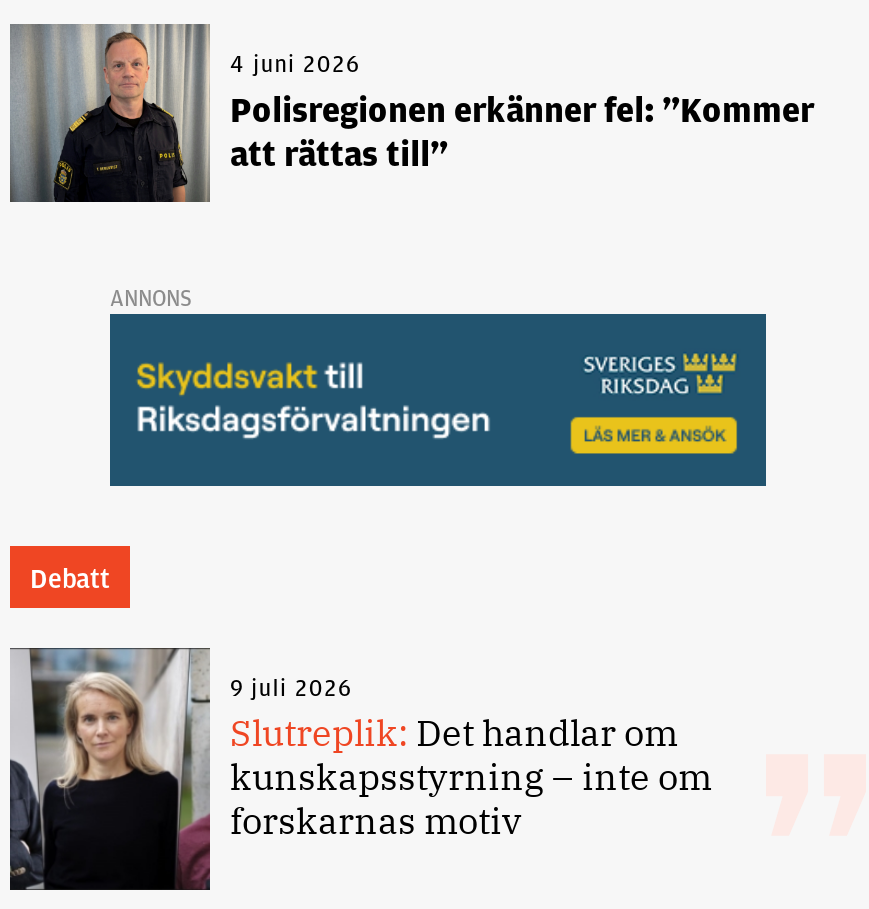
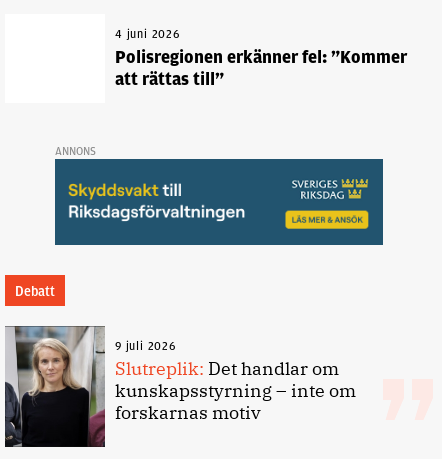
- [image]
